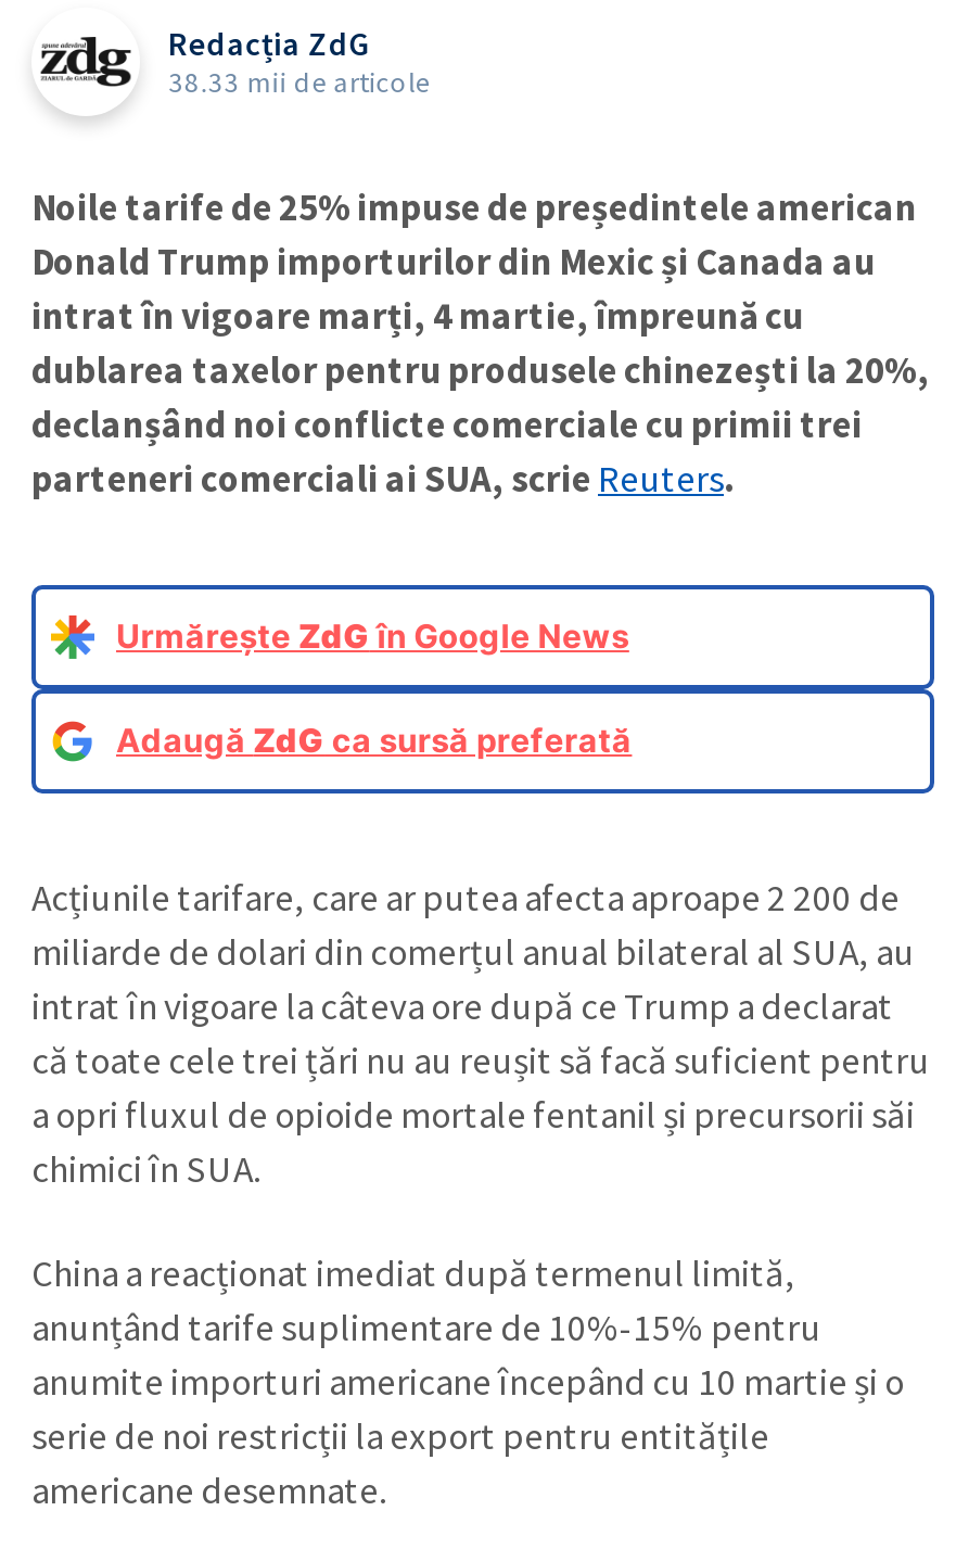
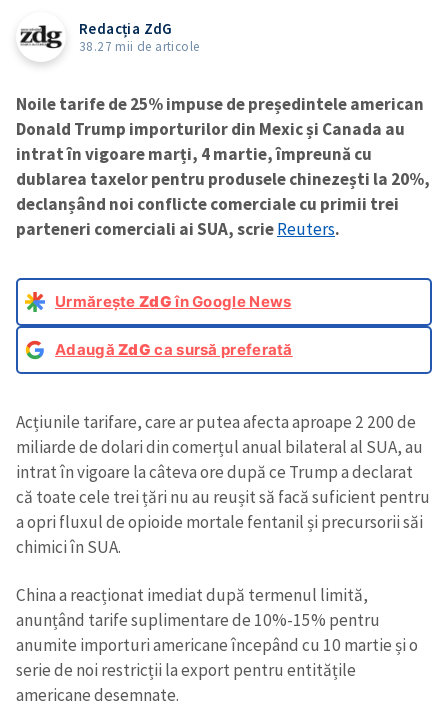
- 38.33 mii de articole
+ 38.27 mii de articole
